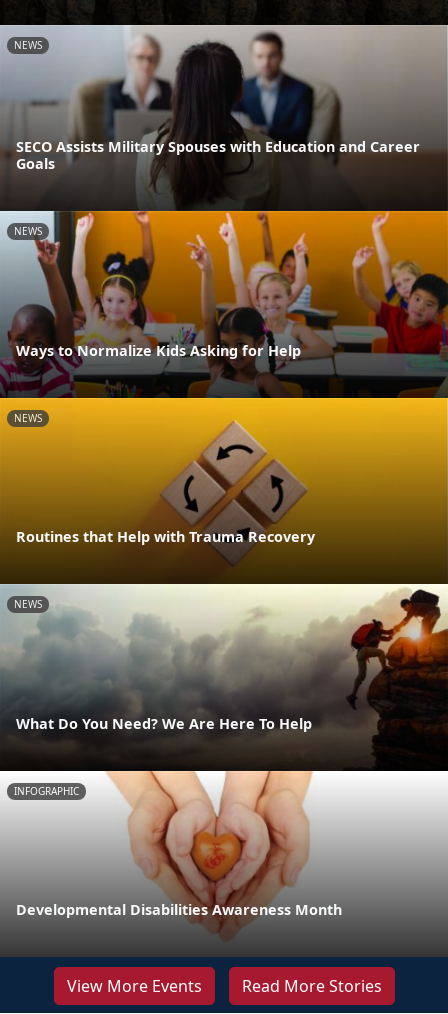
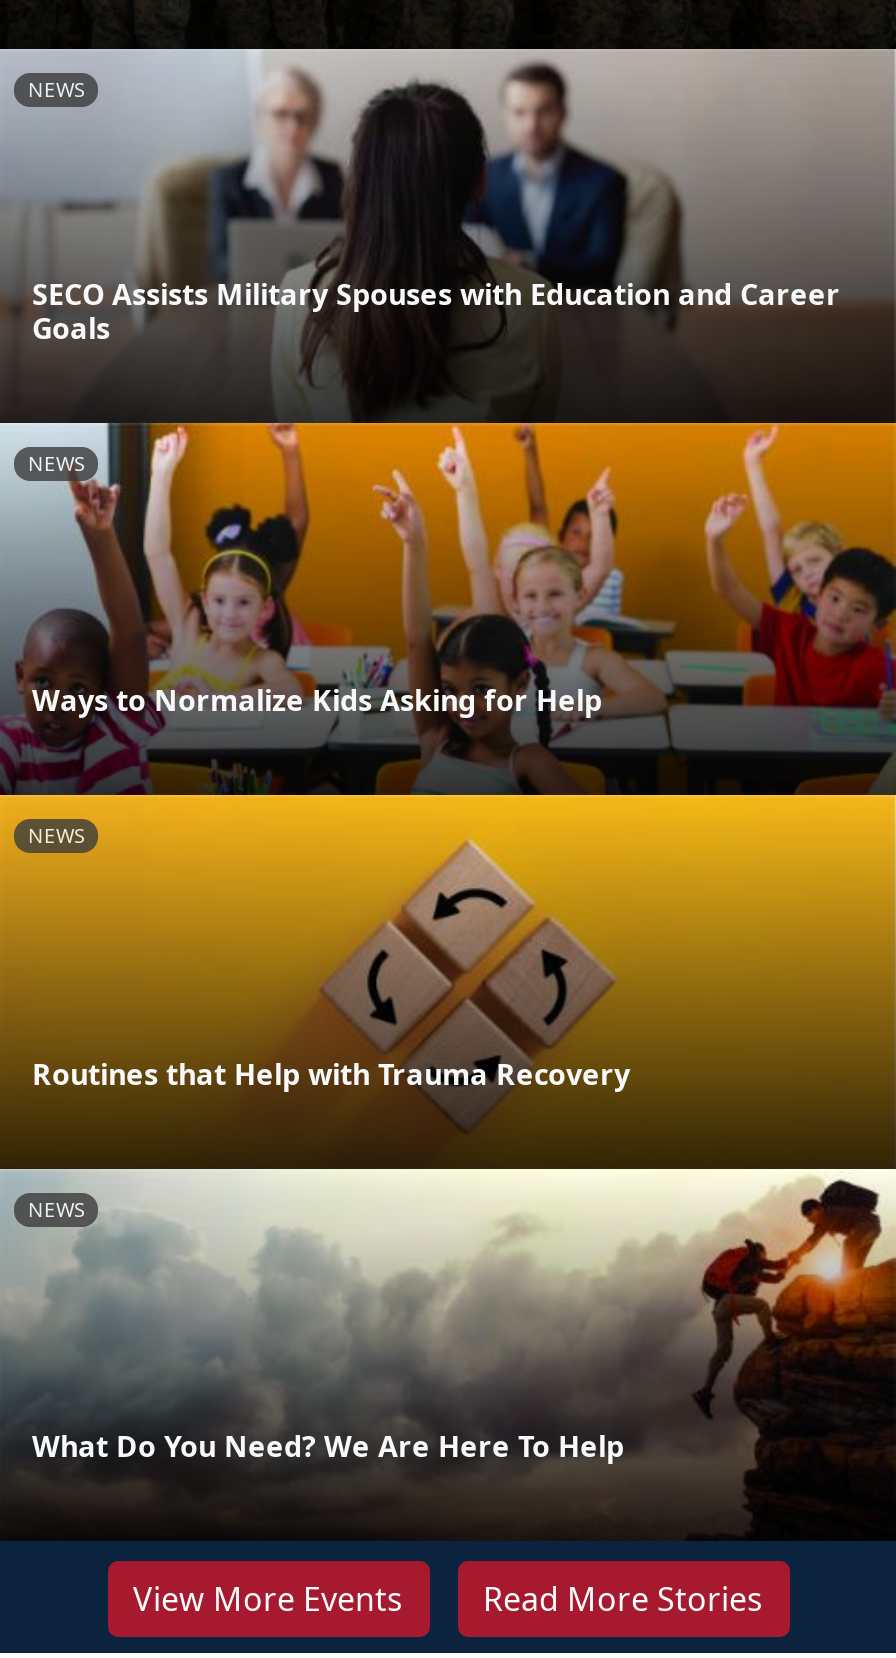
- [image]
- INFOGRAPHIC

- Developmental Disabilities Awareness Month
